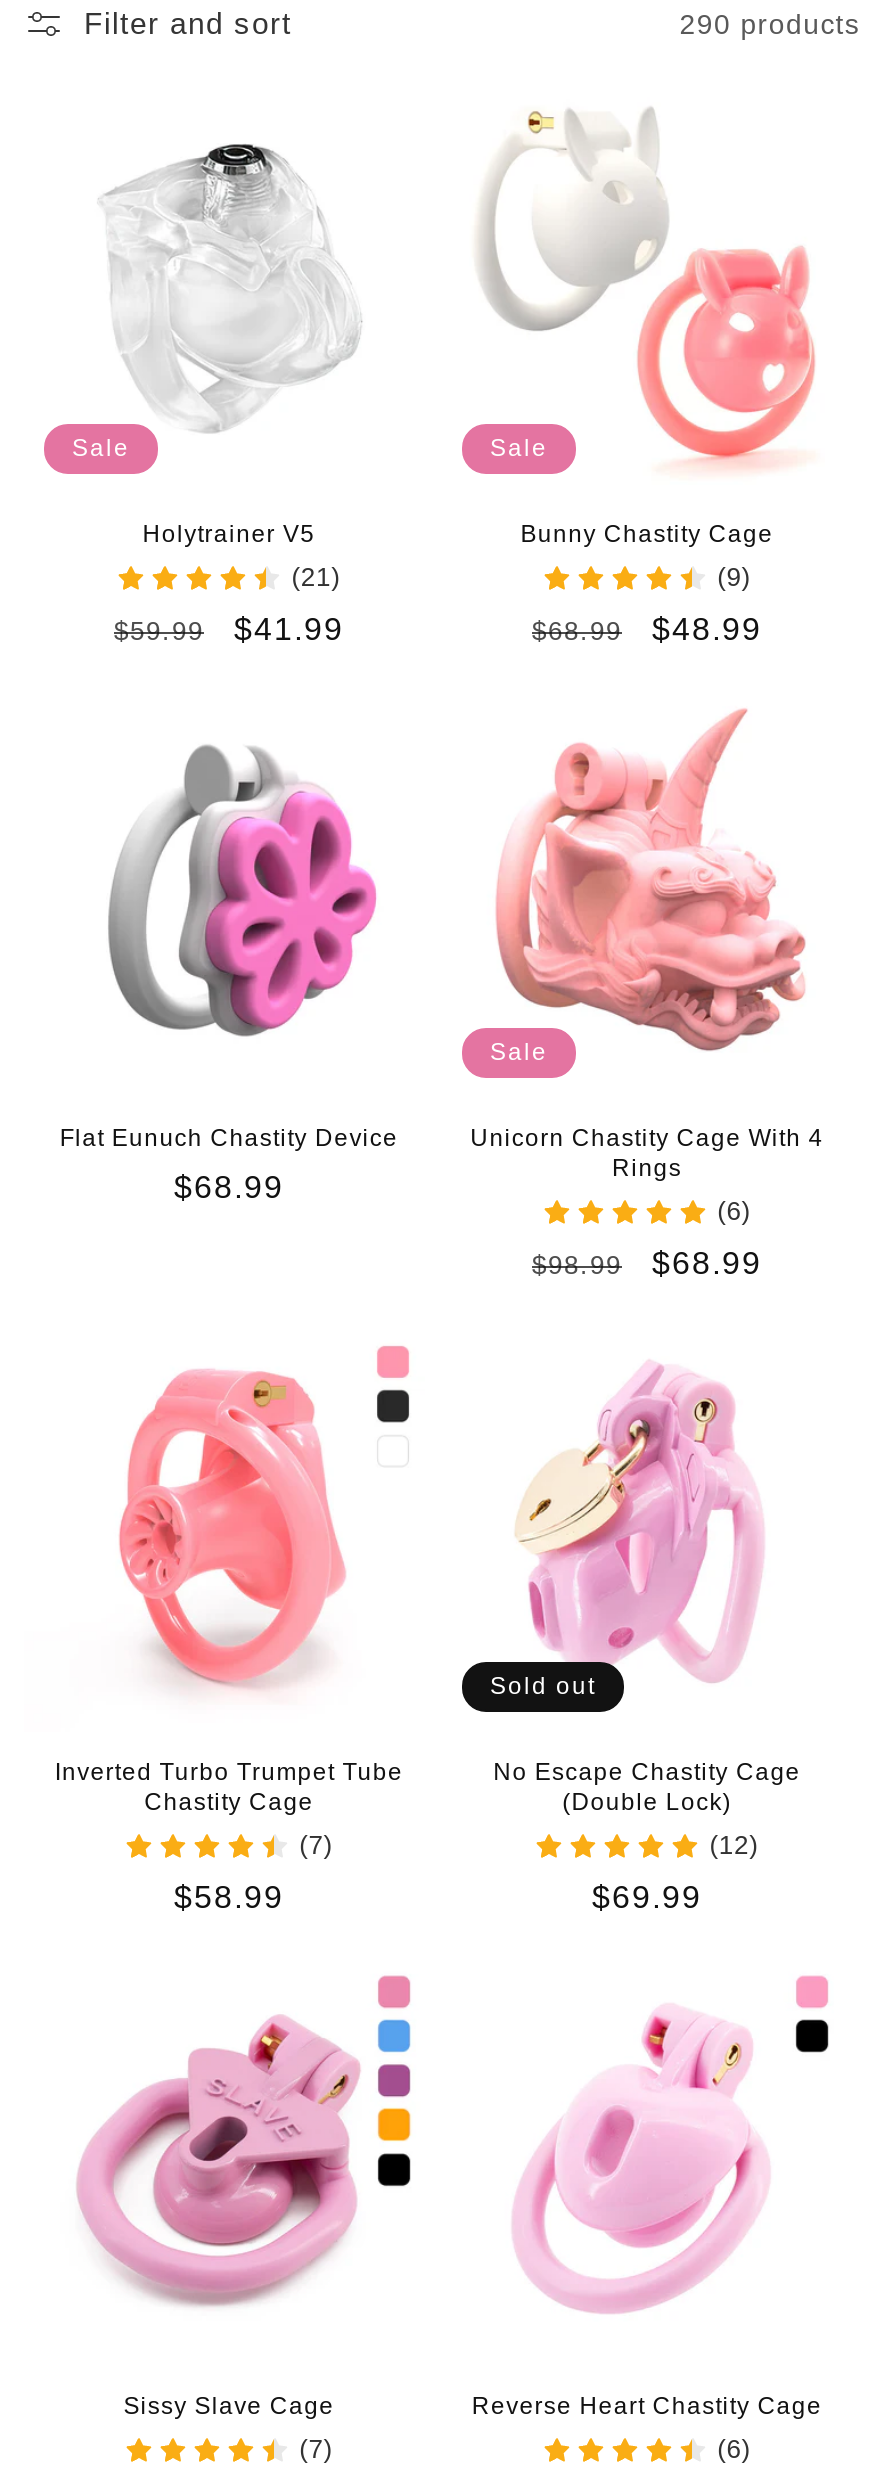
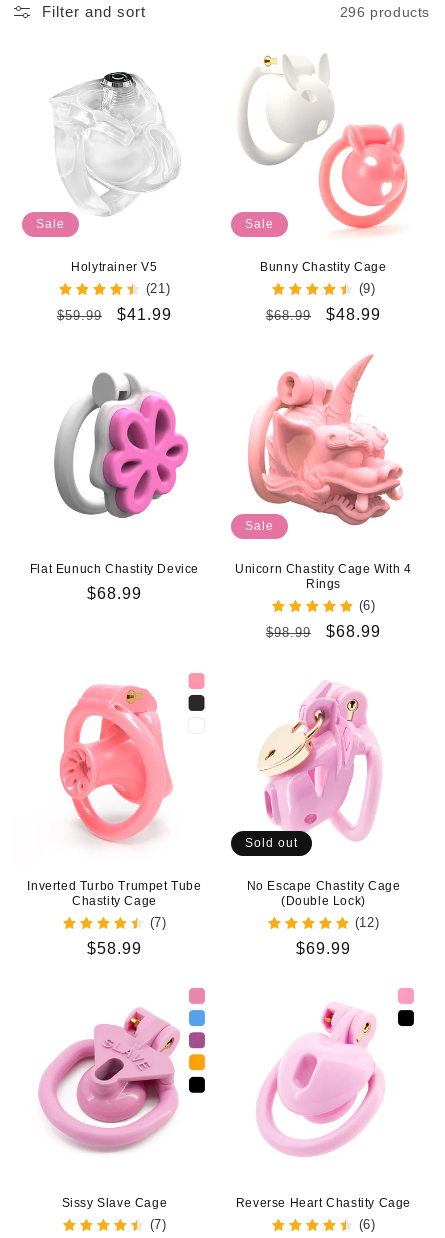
- 290 products
+ 296 products
